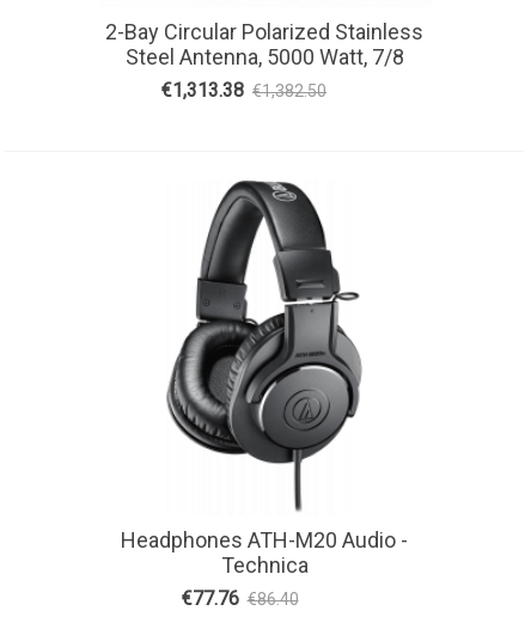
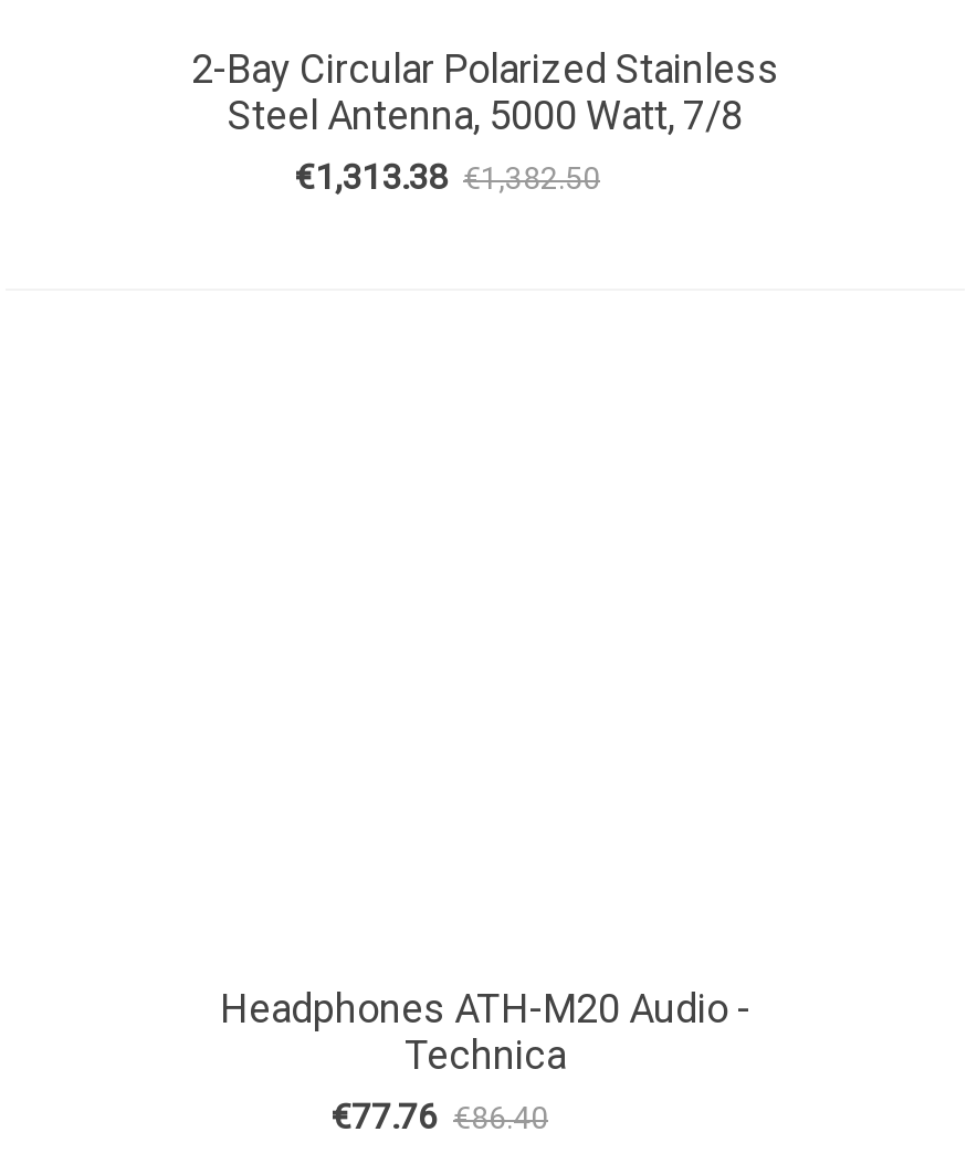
- [image]
